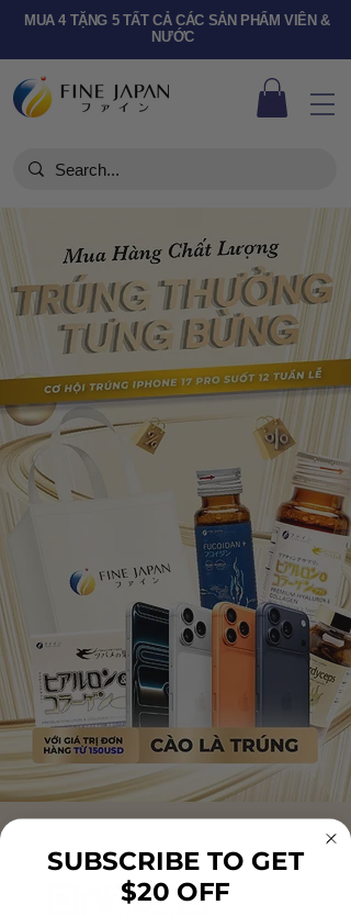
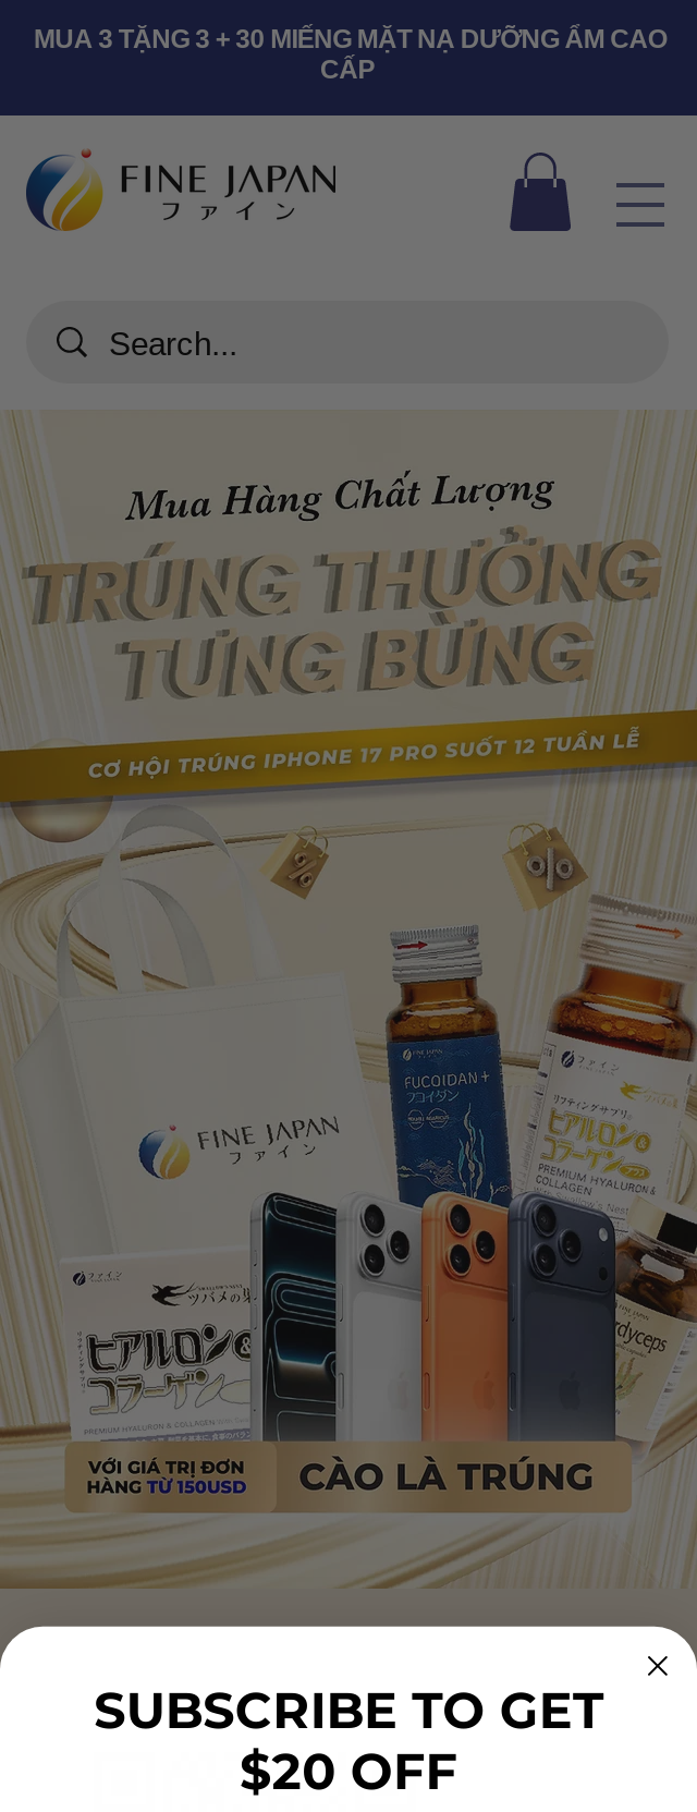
- MUA 4 TẶNG 5 TẤT CẢ CÁC SẢN PHẨM VIÊN &
- NƯỚC
+ MUA 3 TẶNG 3 + 30 MIẾNG MẶT NẠ DƯỠNG ẨM CAO
+ CẤP
